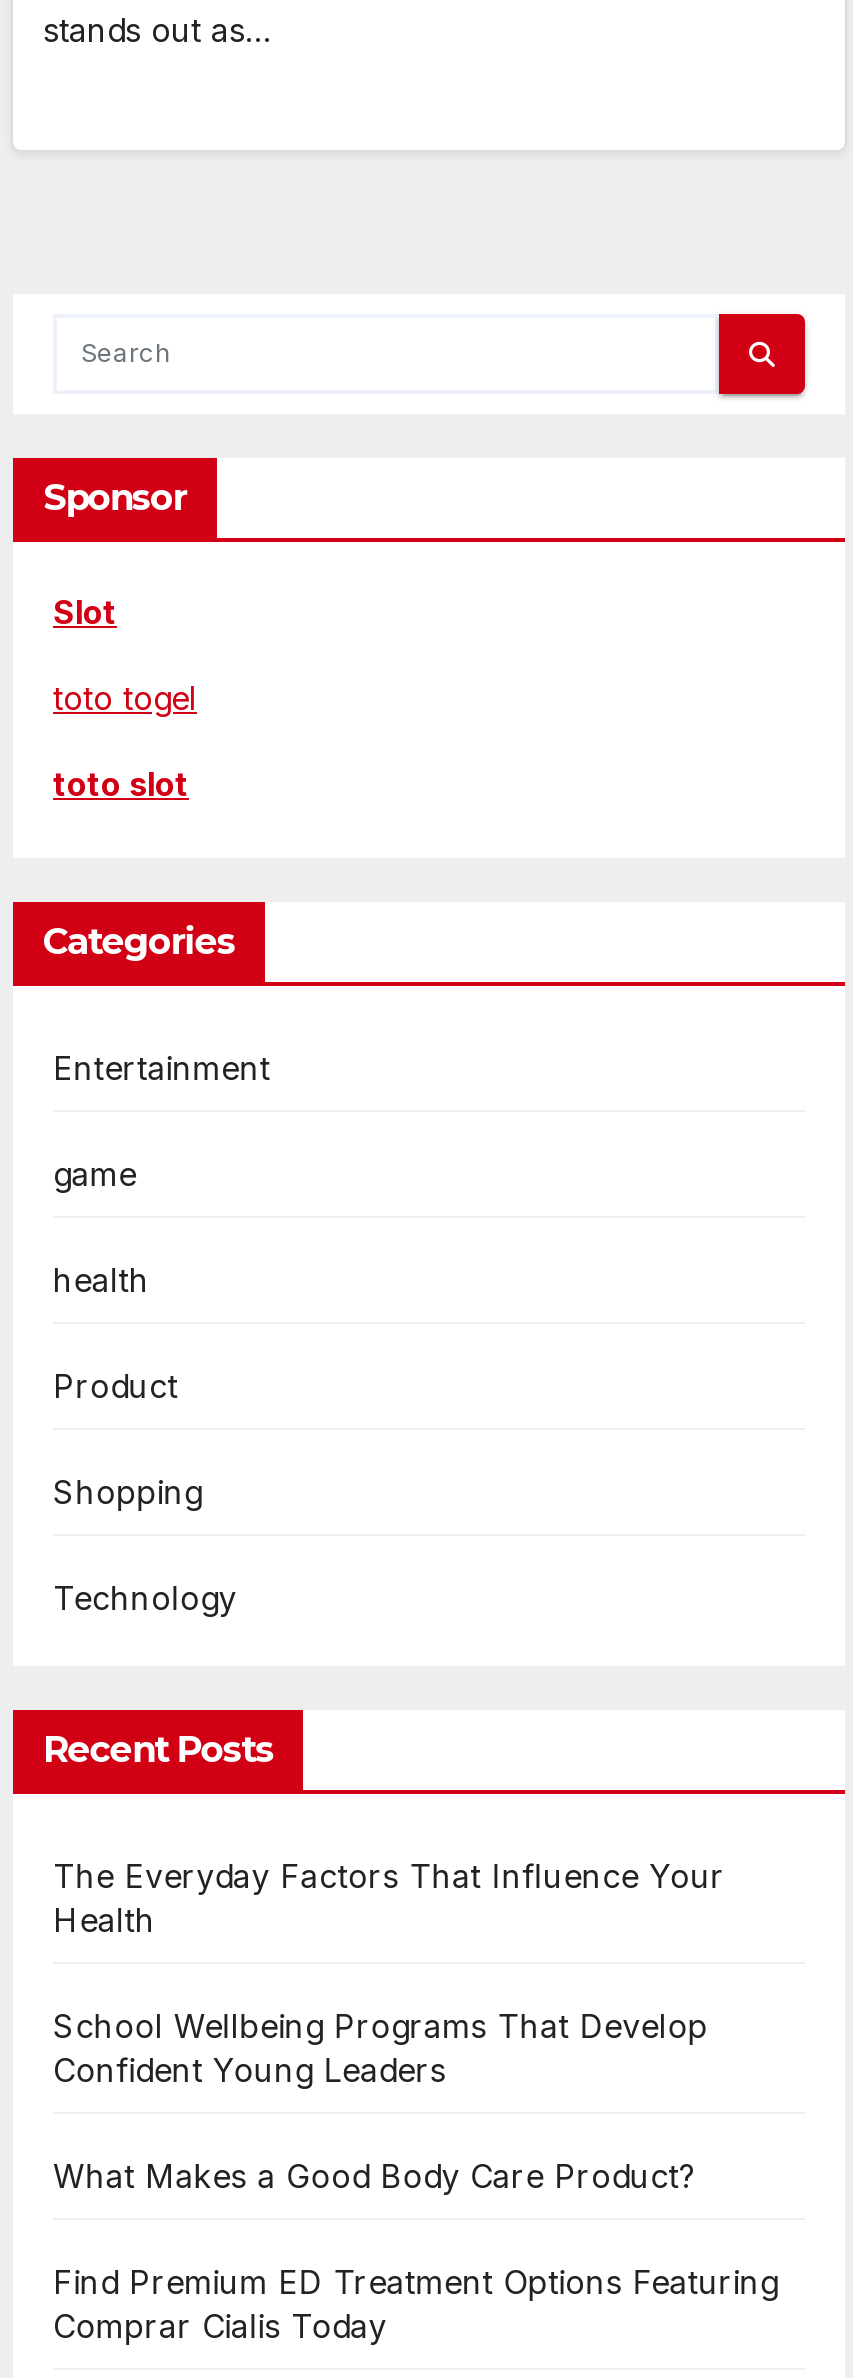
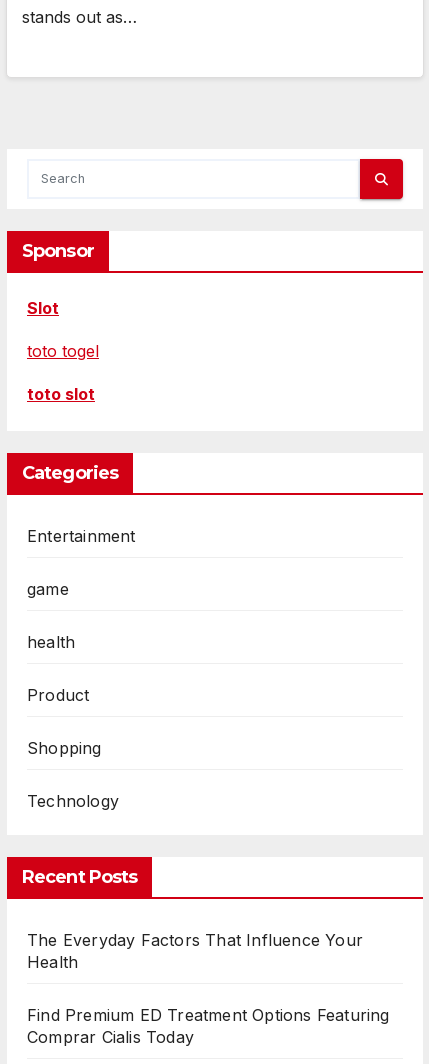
- School Wellbeing Programs That Develop
- Confident Young Leaders
- What Makes a Good Body Care Product?
